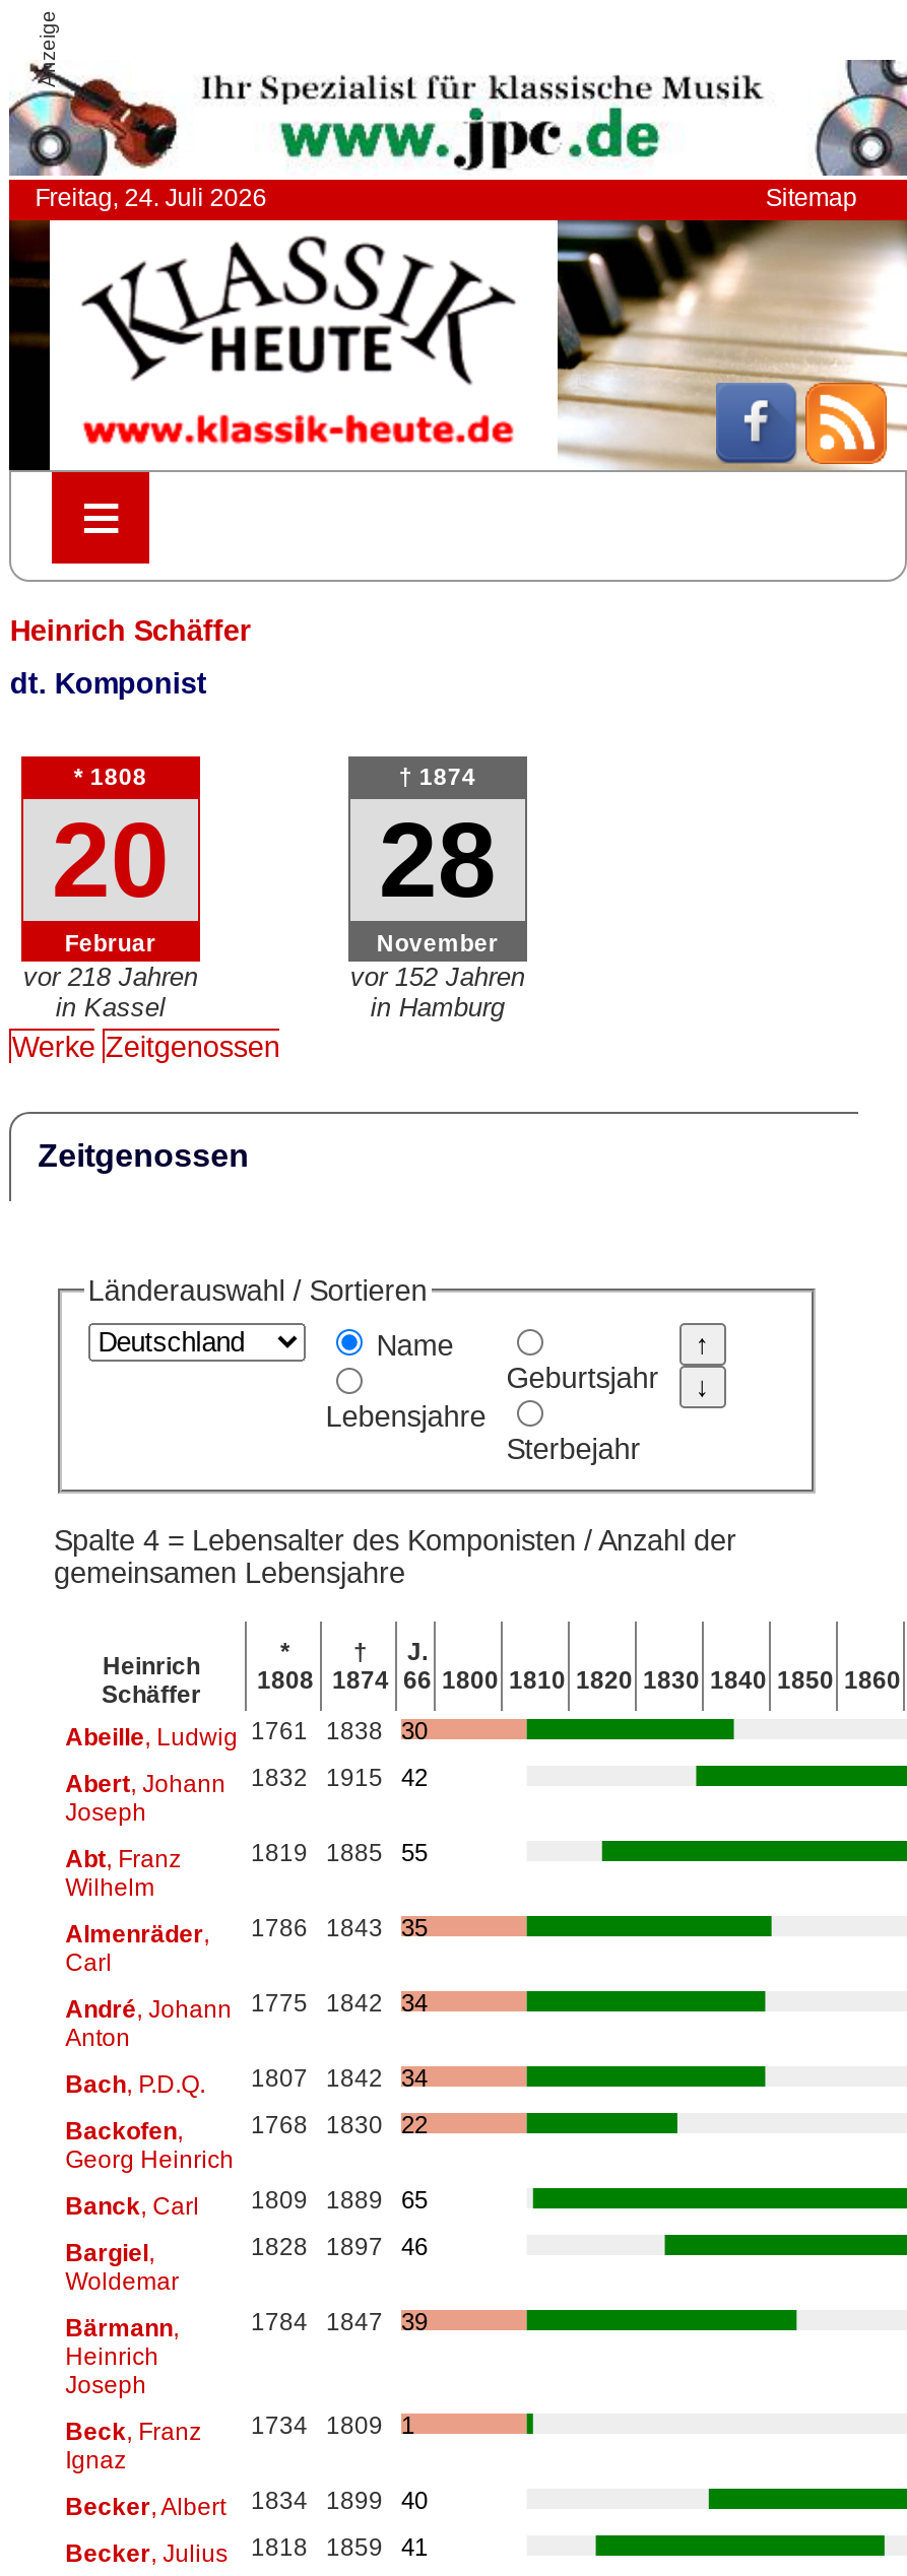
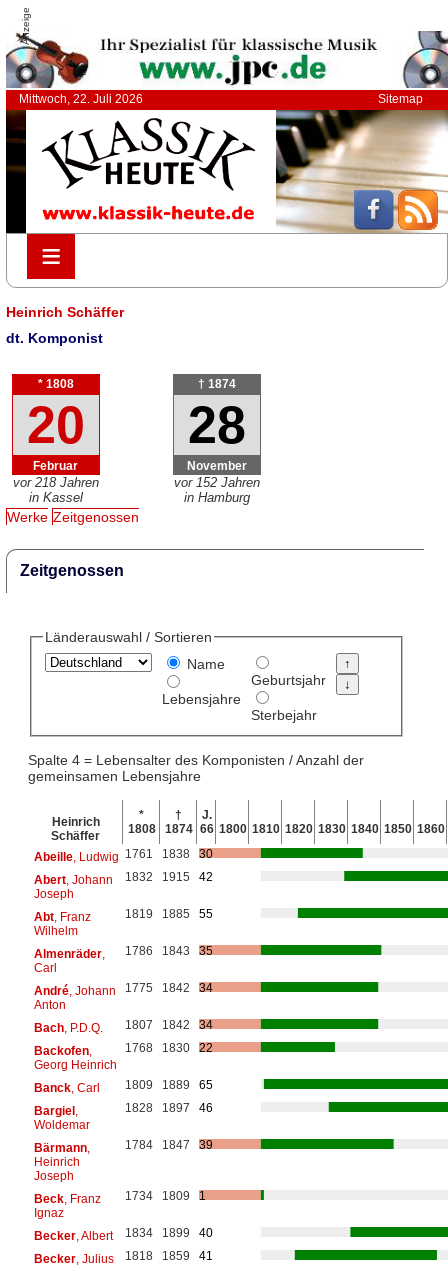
- Freitag, 24. Juli 2026
+ Mittwoch, 22. Juli 2026
